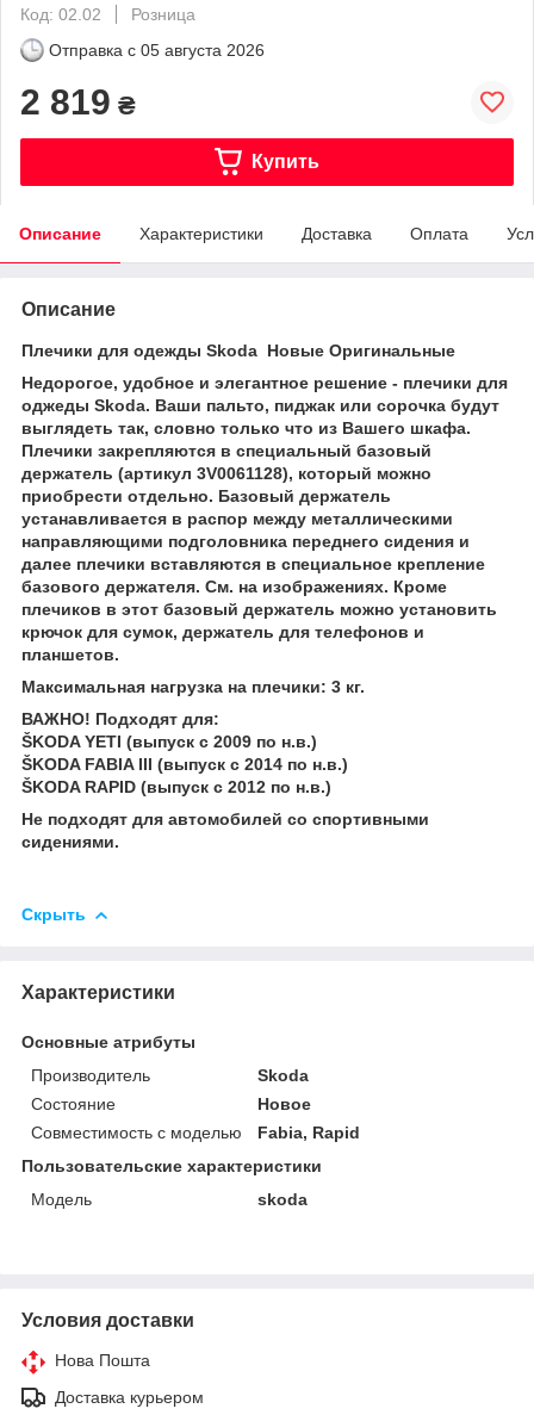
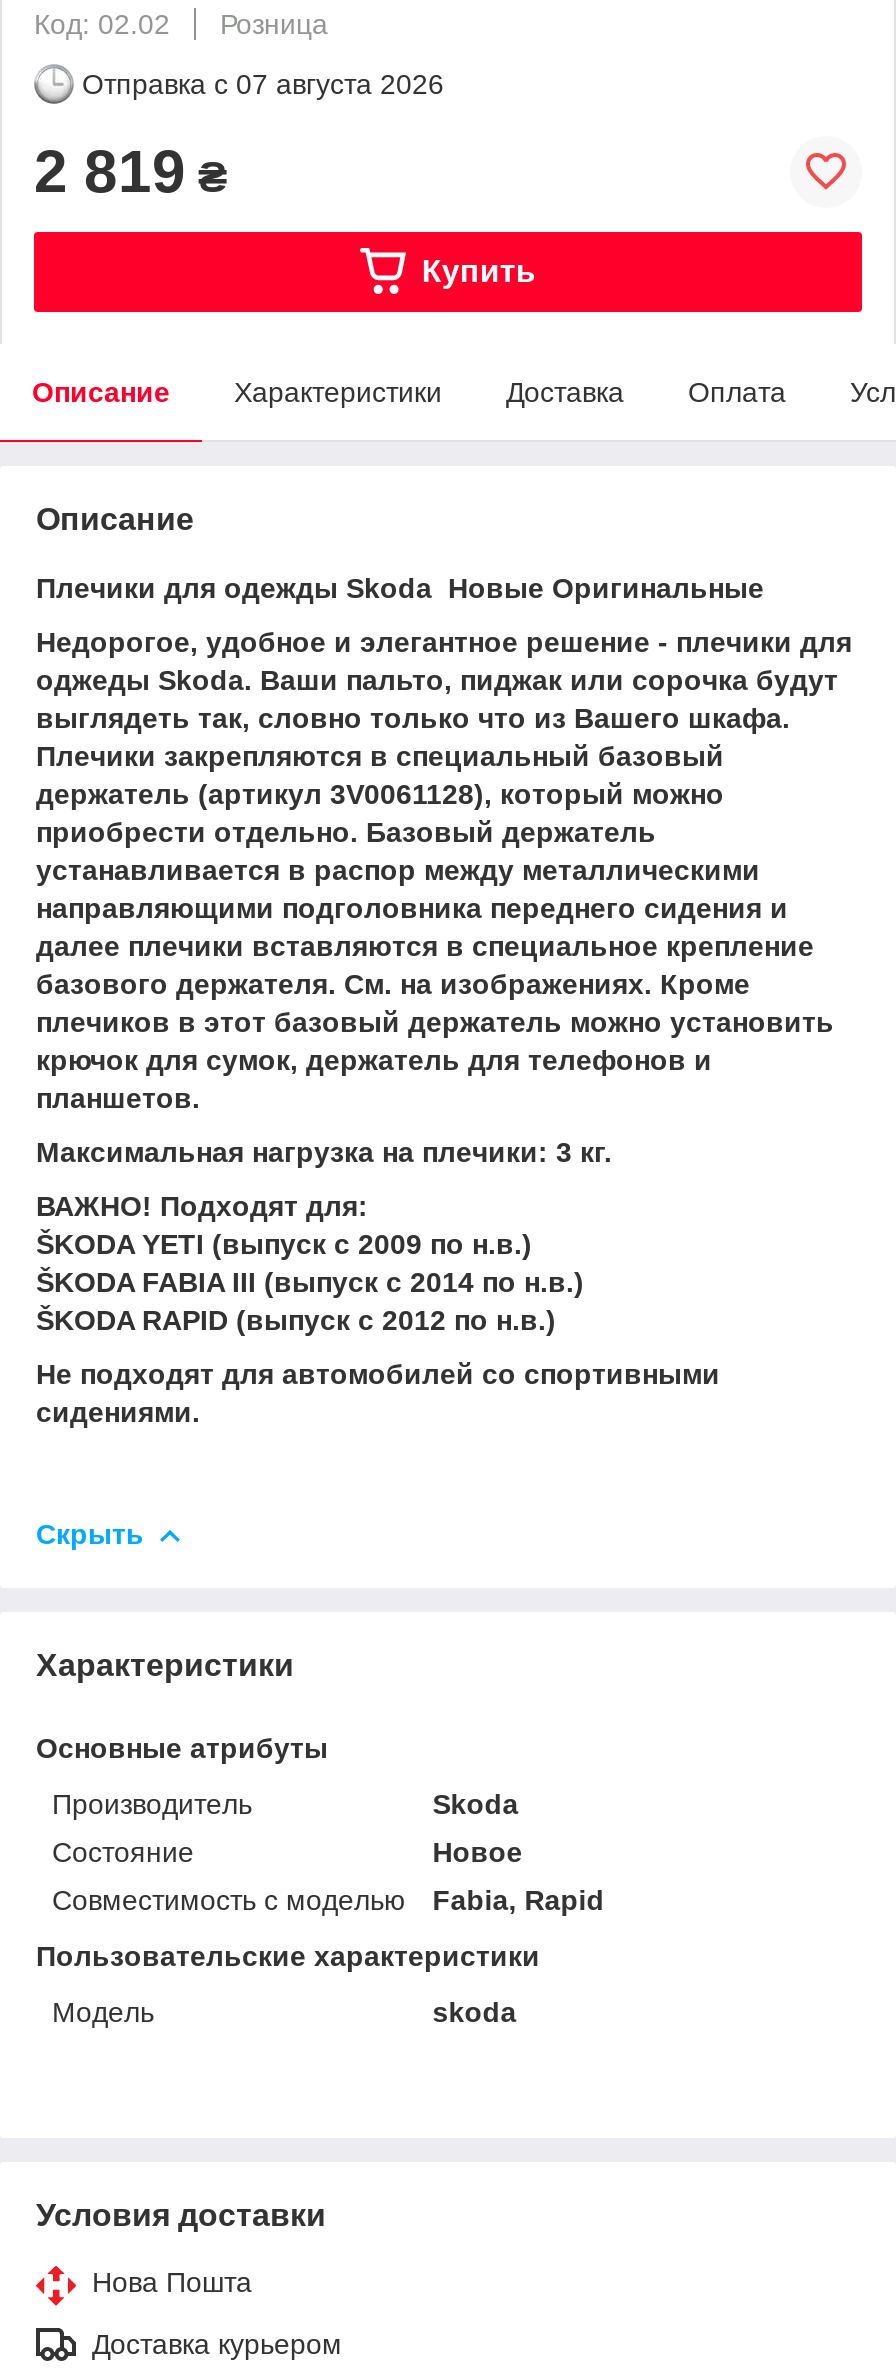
- Отправка с 05 августа 2026
+ Отправка с 07 августа 2026
